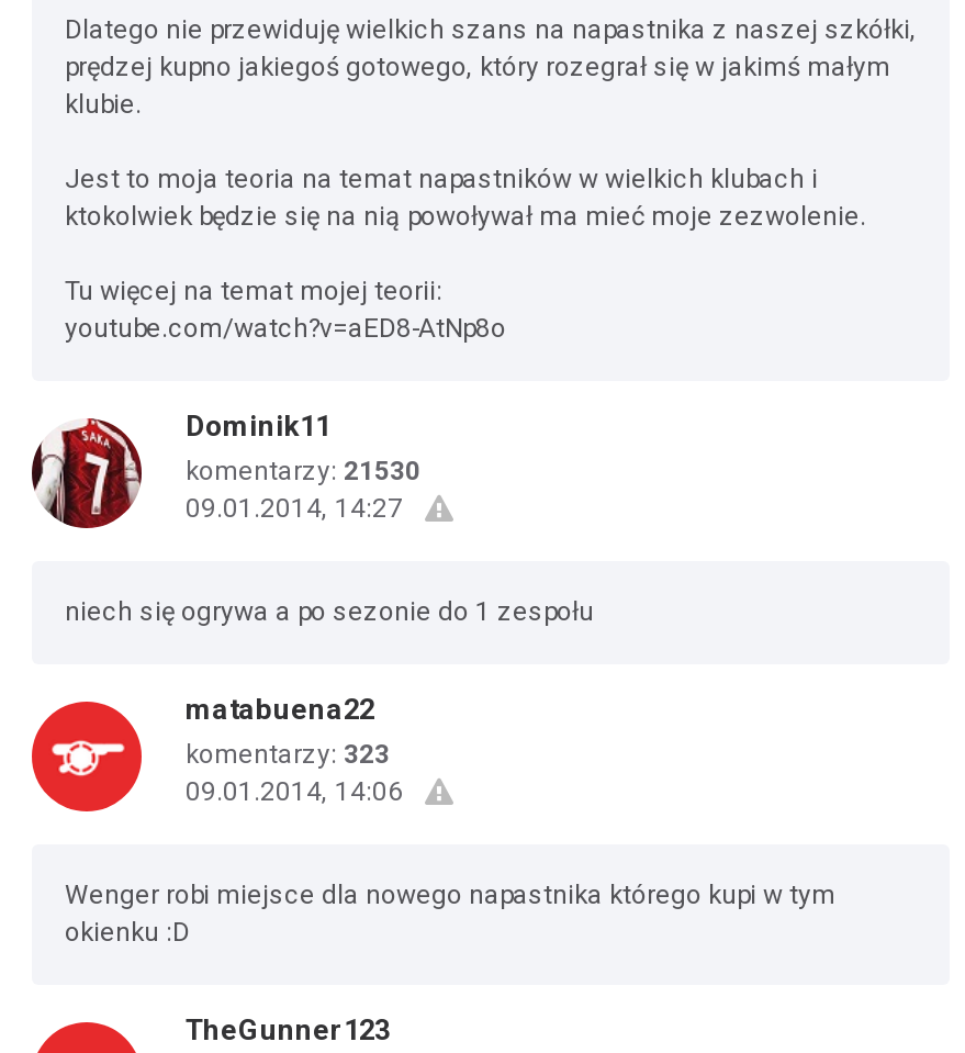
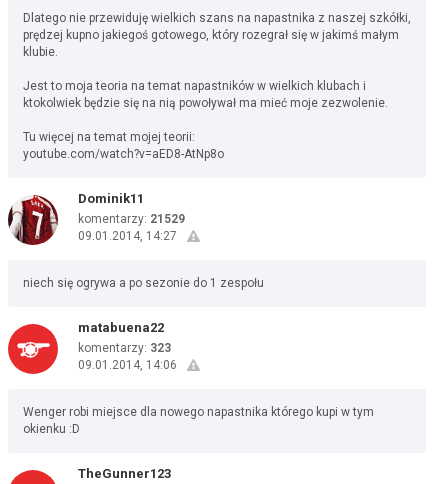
- komentarzy: 21530
+ komentarzy: 21529
